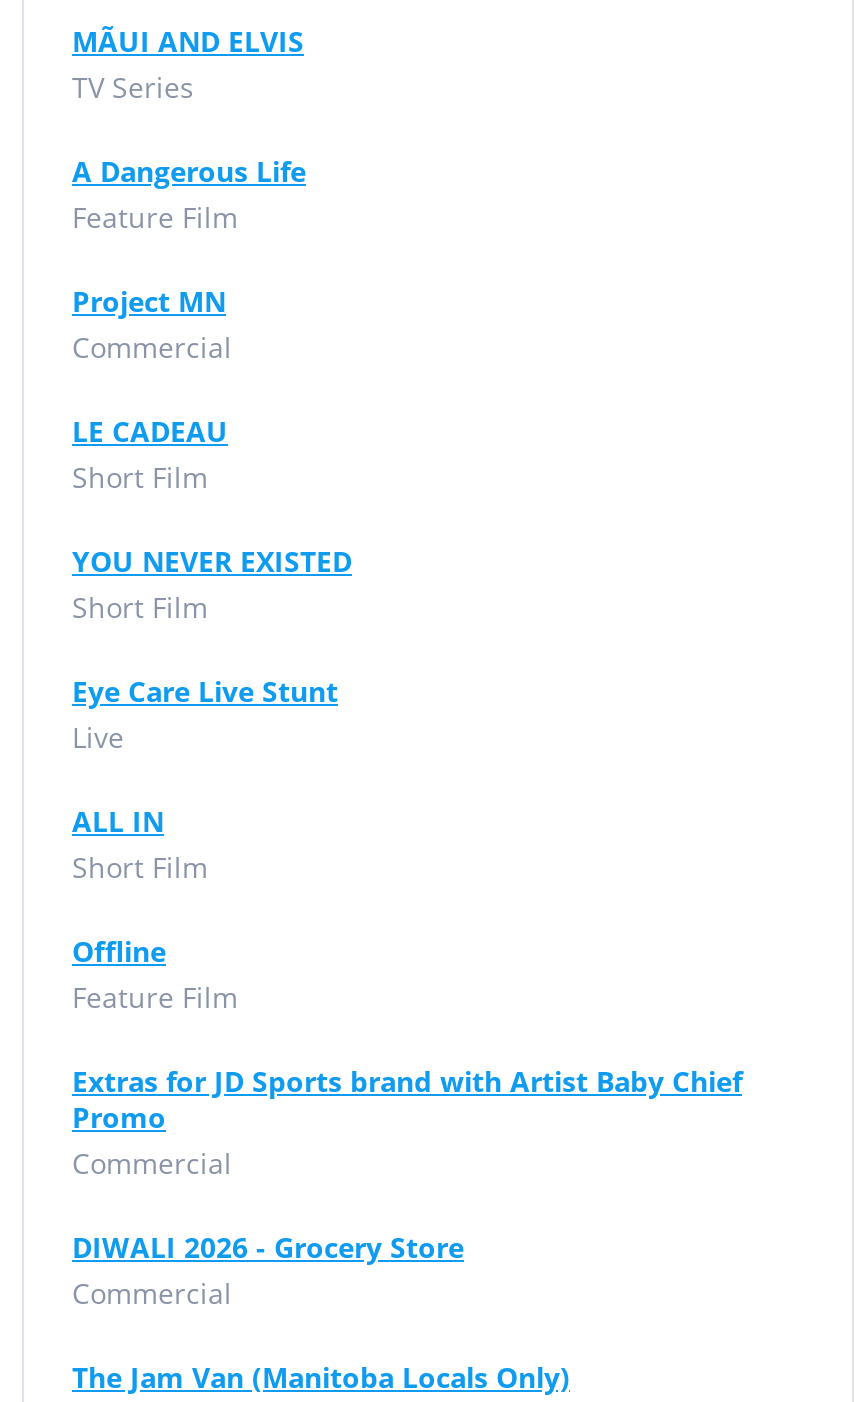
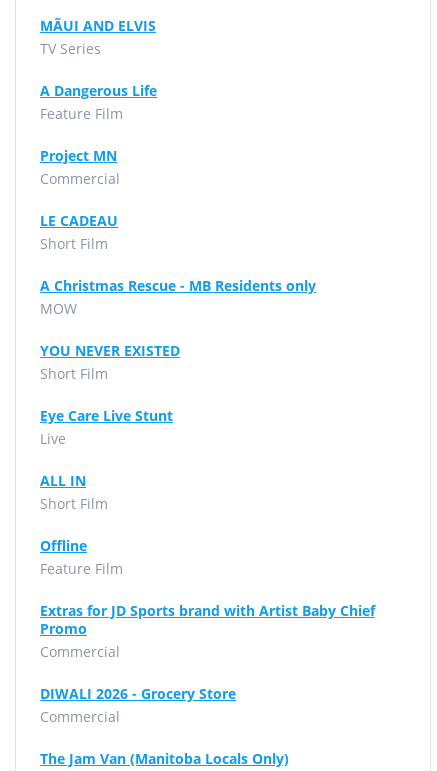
+ A Christmas Rescue - MB Residents only
+ MOW
